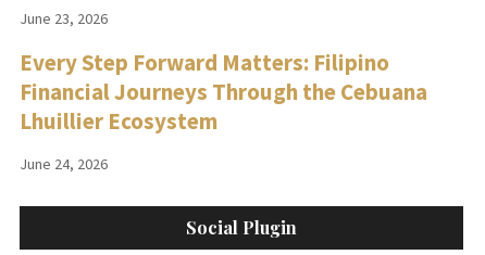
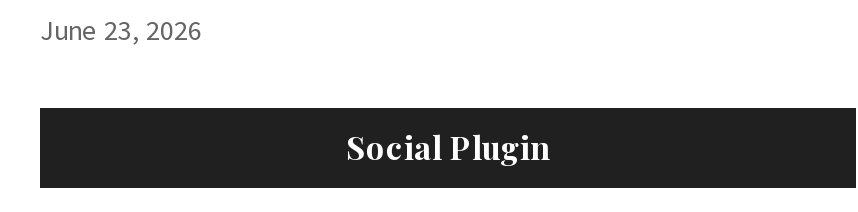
- Every Step Forward Matters: Filipino
- Financial Journeys Through the Cebuana
- Lhuillier Ecosystem
- June 24, 2026
